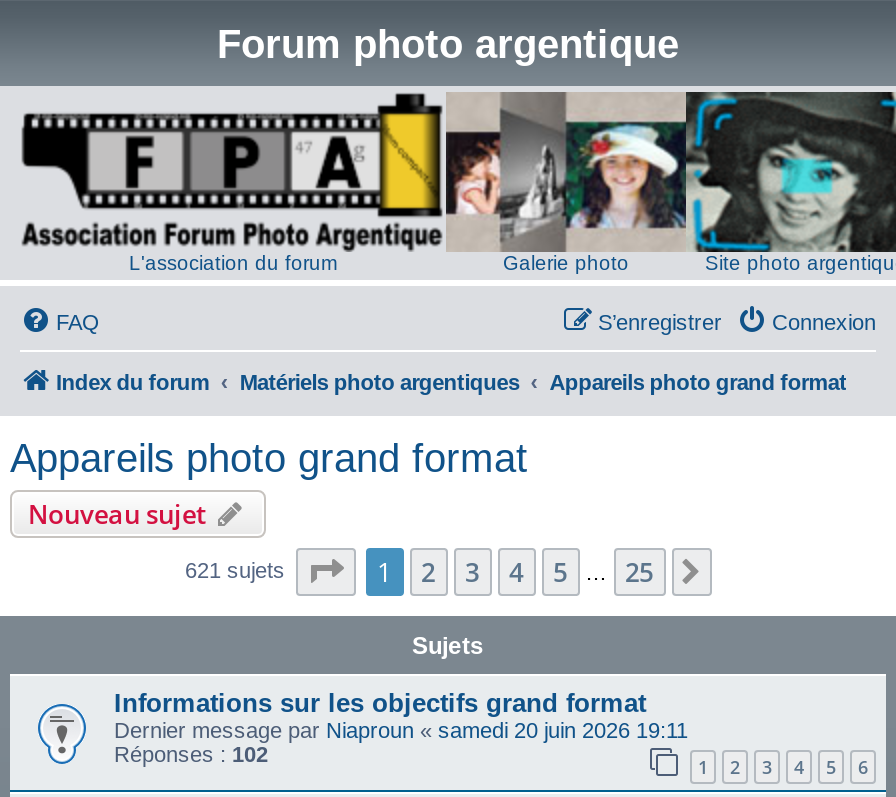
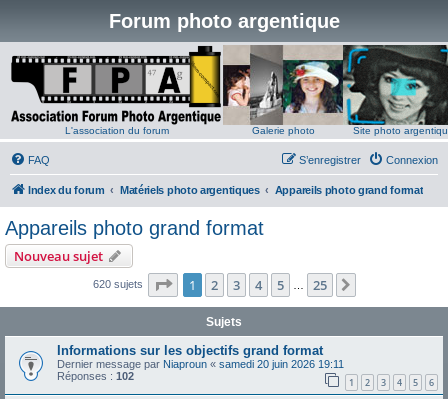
- 621 sujets
+ 620 sujets
